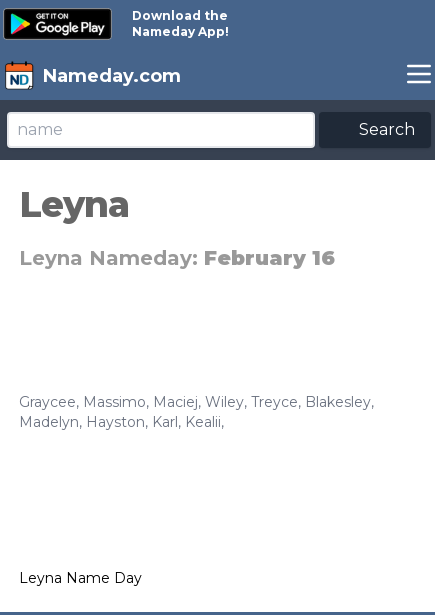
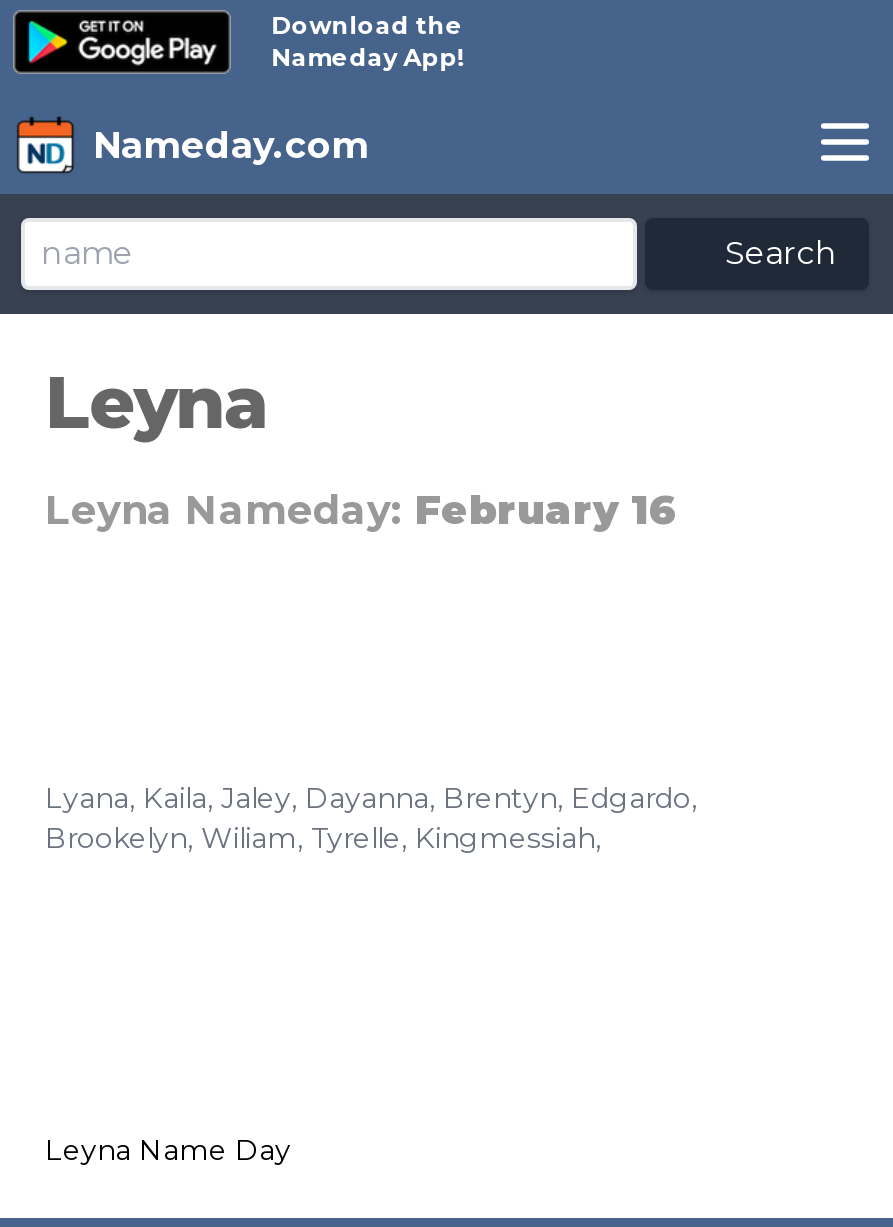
- Graycee, Massimo, Maciej, Wiley, Treyce, Blakesley,
- Madelyn, Hayston, Karl, Kealii,
+ Lyana, Kaila, Jaley, Dayanna, Brentyn, Edgardo,
+ Brookelyn, Wiliam, Tyrelle, Kingmessiah,
